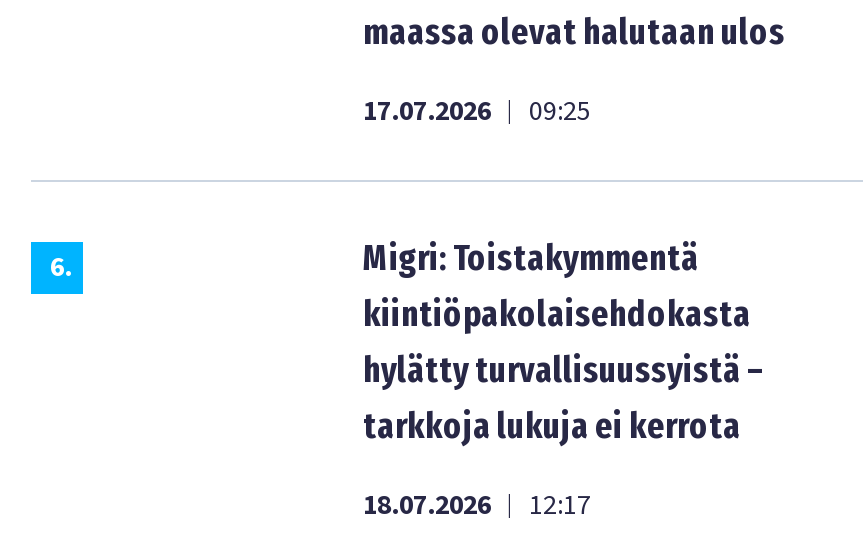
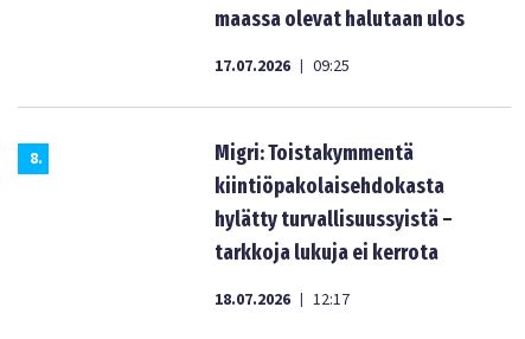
- 6.
+ 8.
